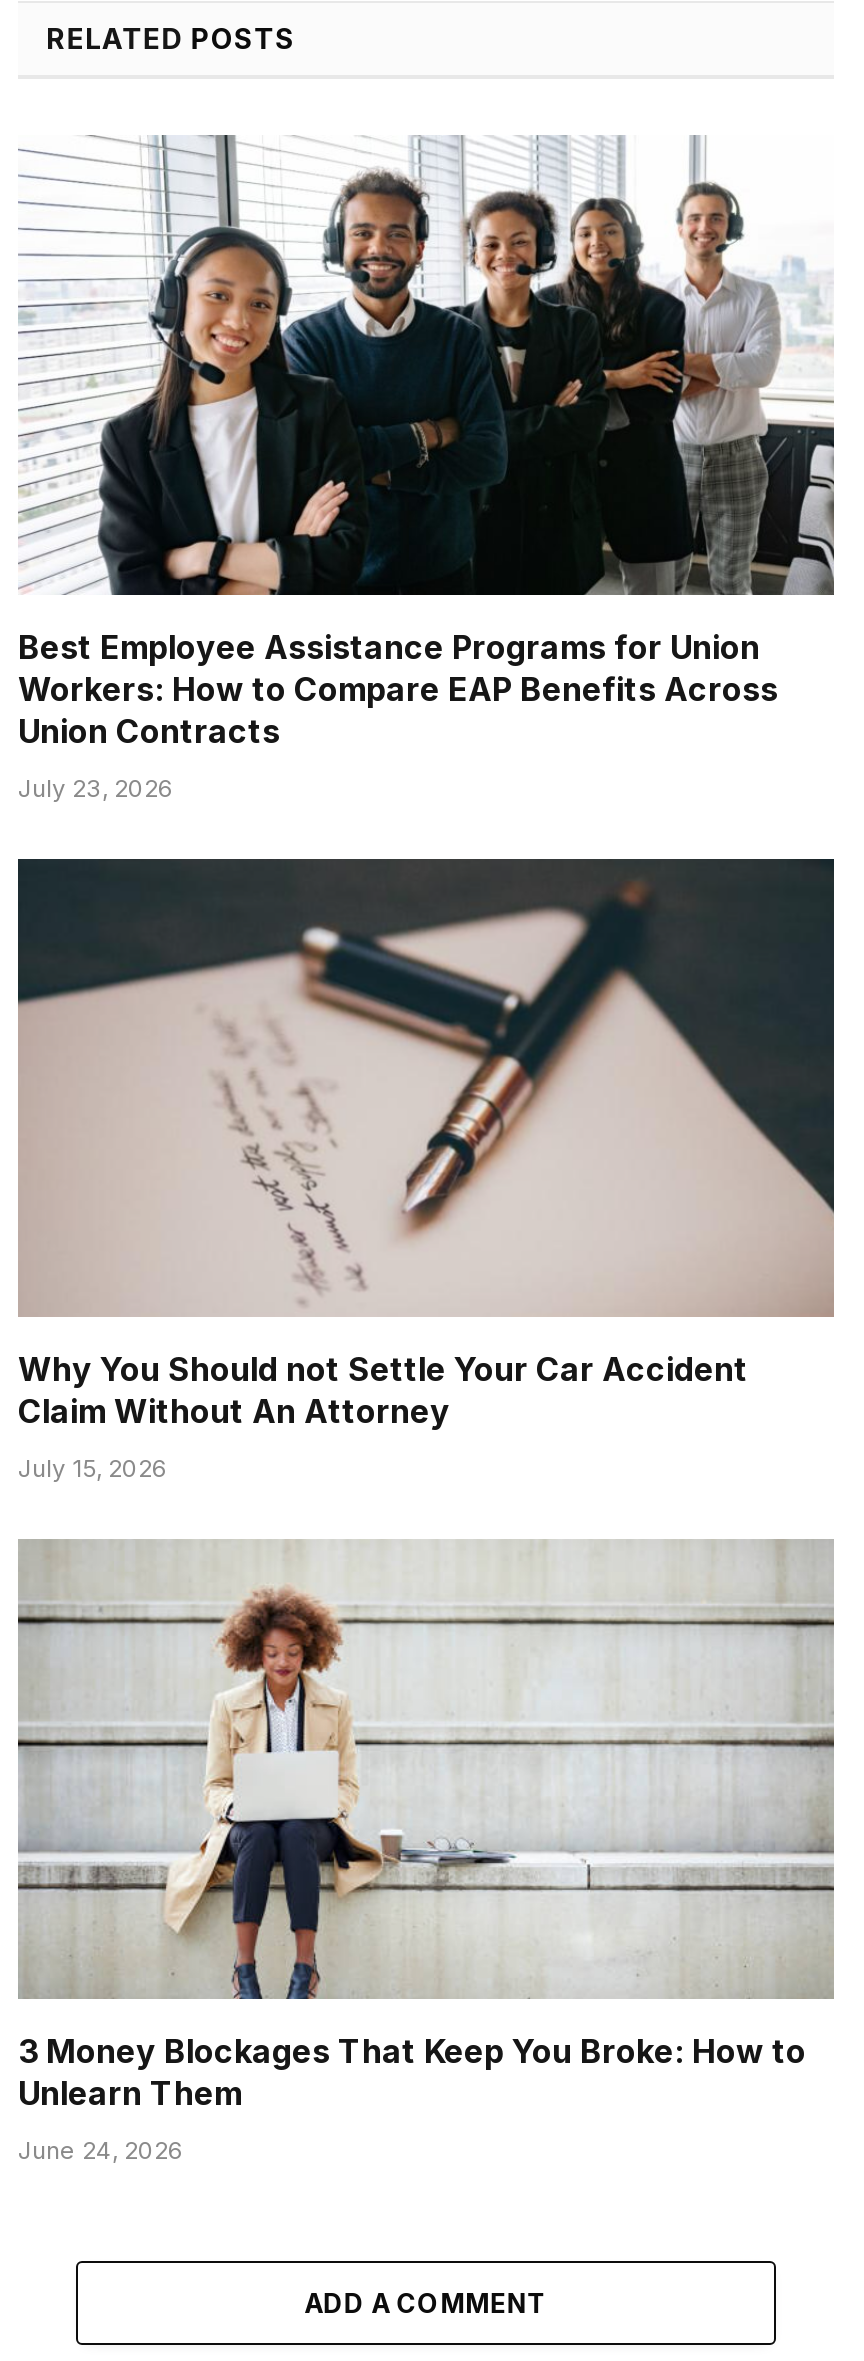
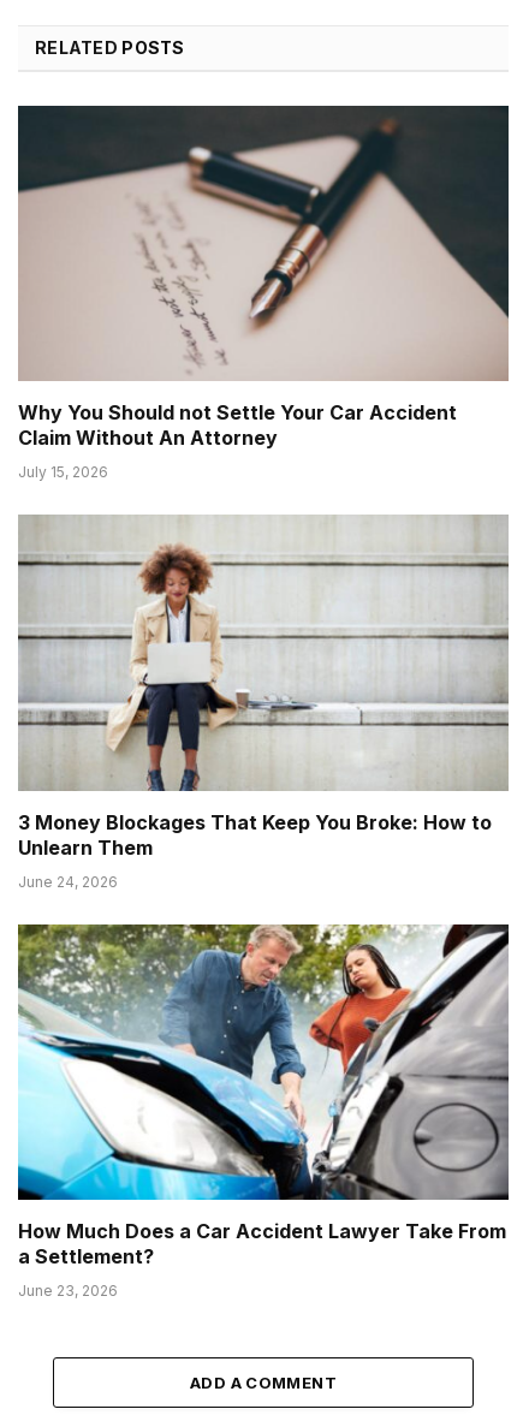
- [image]
- Best Employee Assistance Programs for Union
- Workers: How to Compare EAP Benefits Across
- Union Contracts
- July 23, 2026

moved up: [image] | Why You Should not Settle Your Car Accident | Claim Without An Attorney | July 15, 2026 | 3 Money Blockages That Keep You Broke: How to | Unlearn Them | June 24, 2026

+ [image]
+ How Much Does a Car Accident Lawyer Take From
+ a Settlement?
+ June 23, 2026
